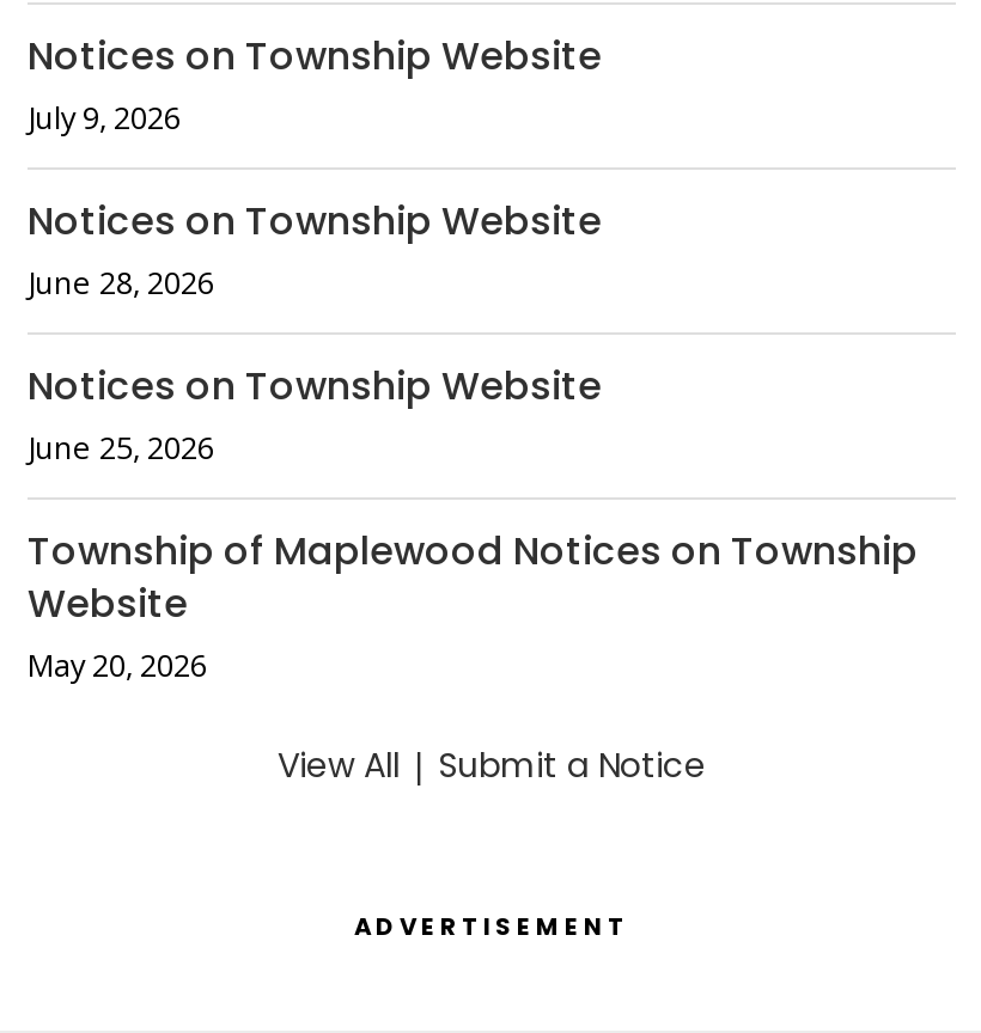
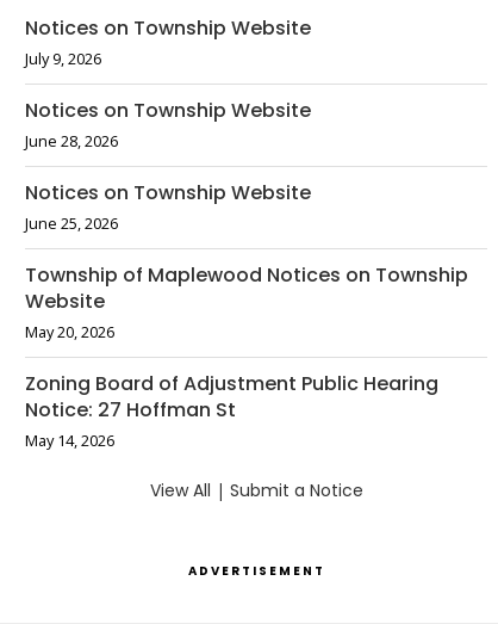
+ Zoning Board of Adjustment Public Hearing
+ Notice: 27 Hoffman St
+ May 14, 2026
